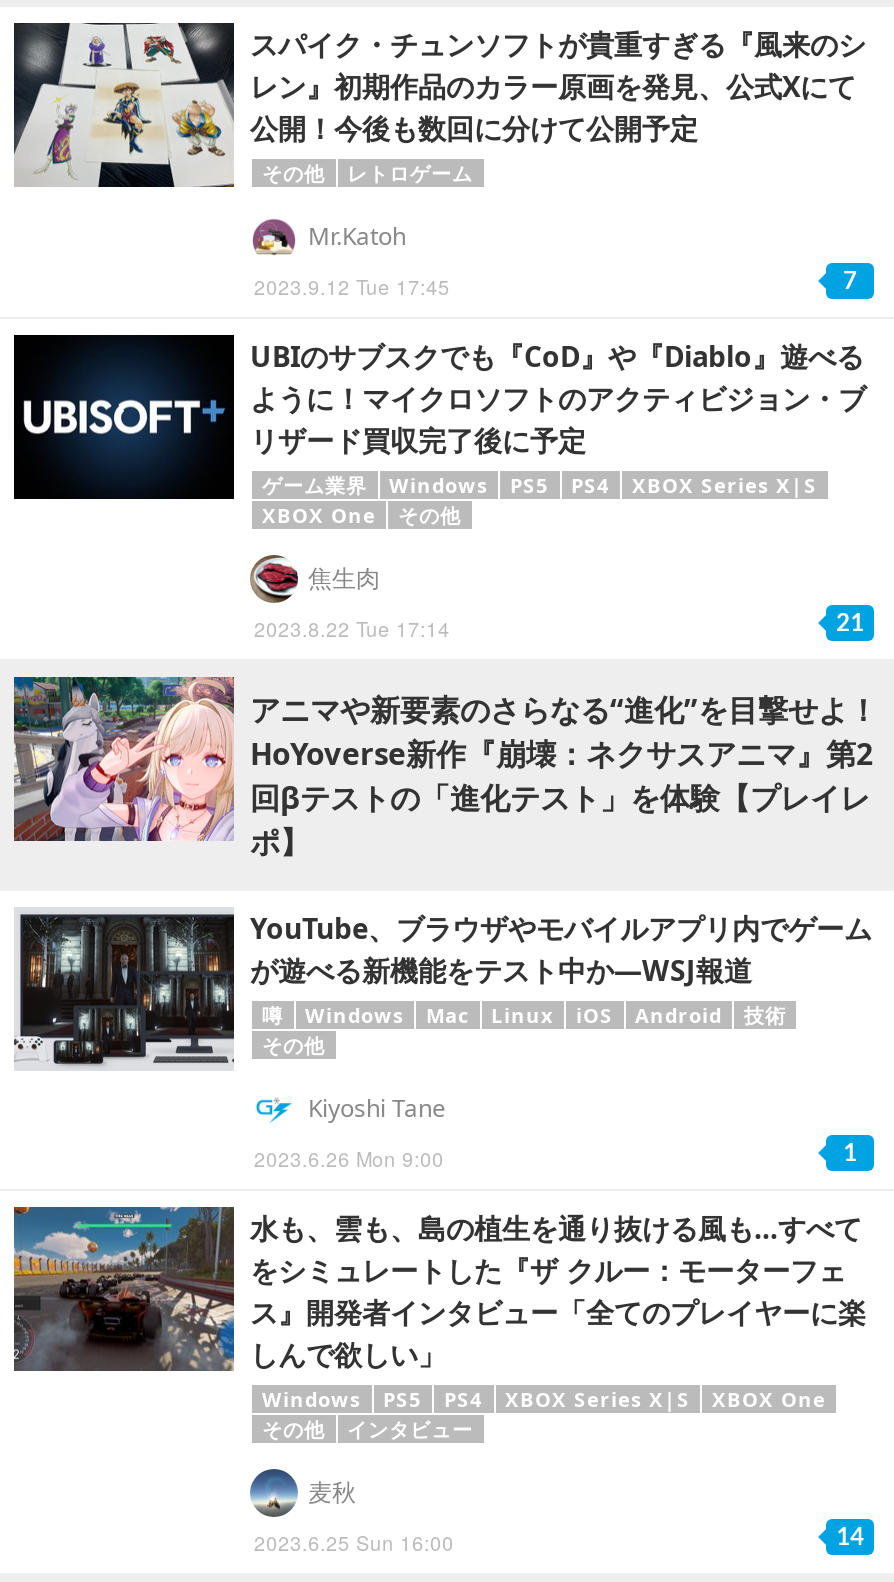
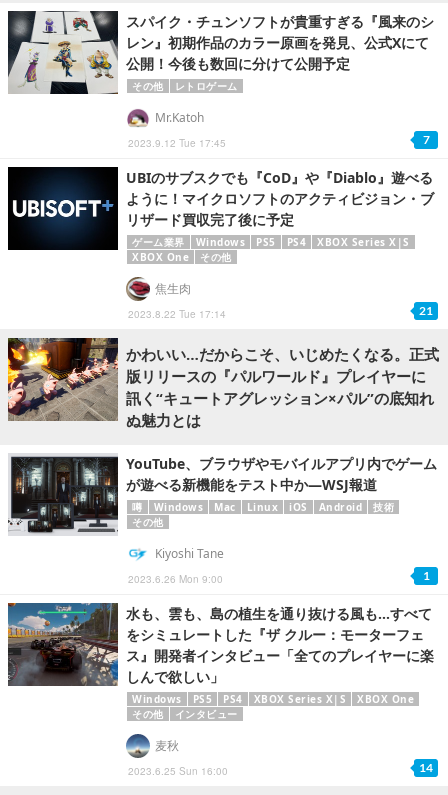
- [image]
- アニマや新要素のさらなる“進化”を目撃せよ！
- HoYoverse新作『崩壊：ネクサスアニマ』第2
- 回βテストの「進化テスト」を体験【プレイレ
- ポ】
+ [image]
+ かわいい…だからこそ、いじめたくなる。正式
+ 版リリースの『パルワールド』プレイヤーに
+ 訊く“キュートアグレッション×パル”の底知れ
+ ぬ魅力とは
